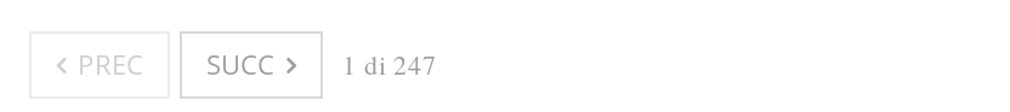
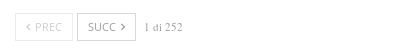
- PREC SUCC 1 di 247
+ PREC SUCC 1 di 252
